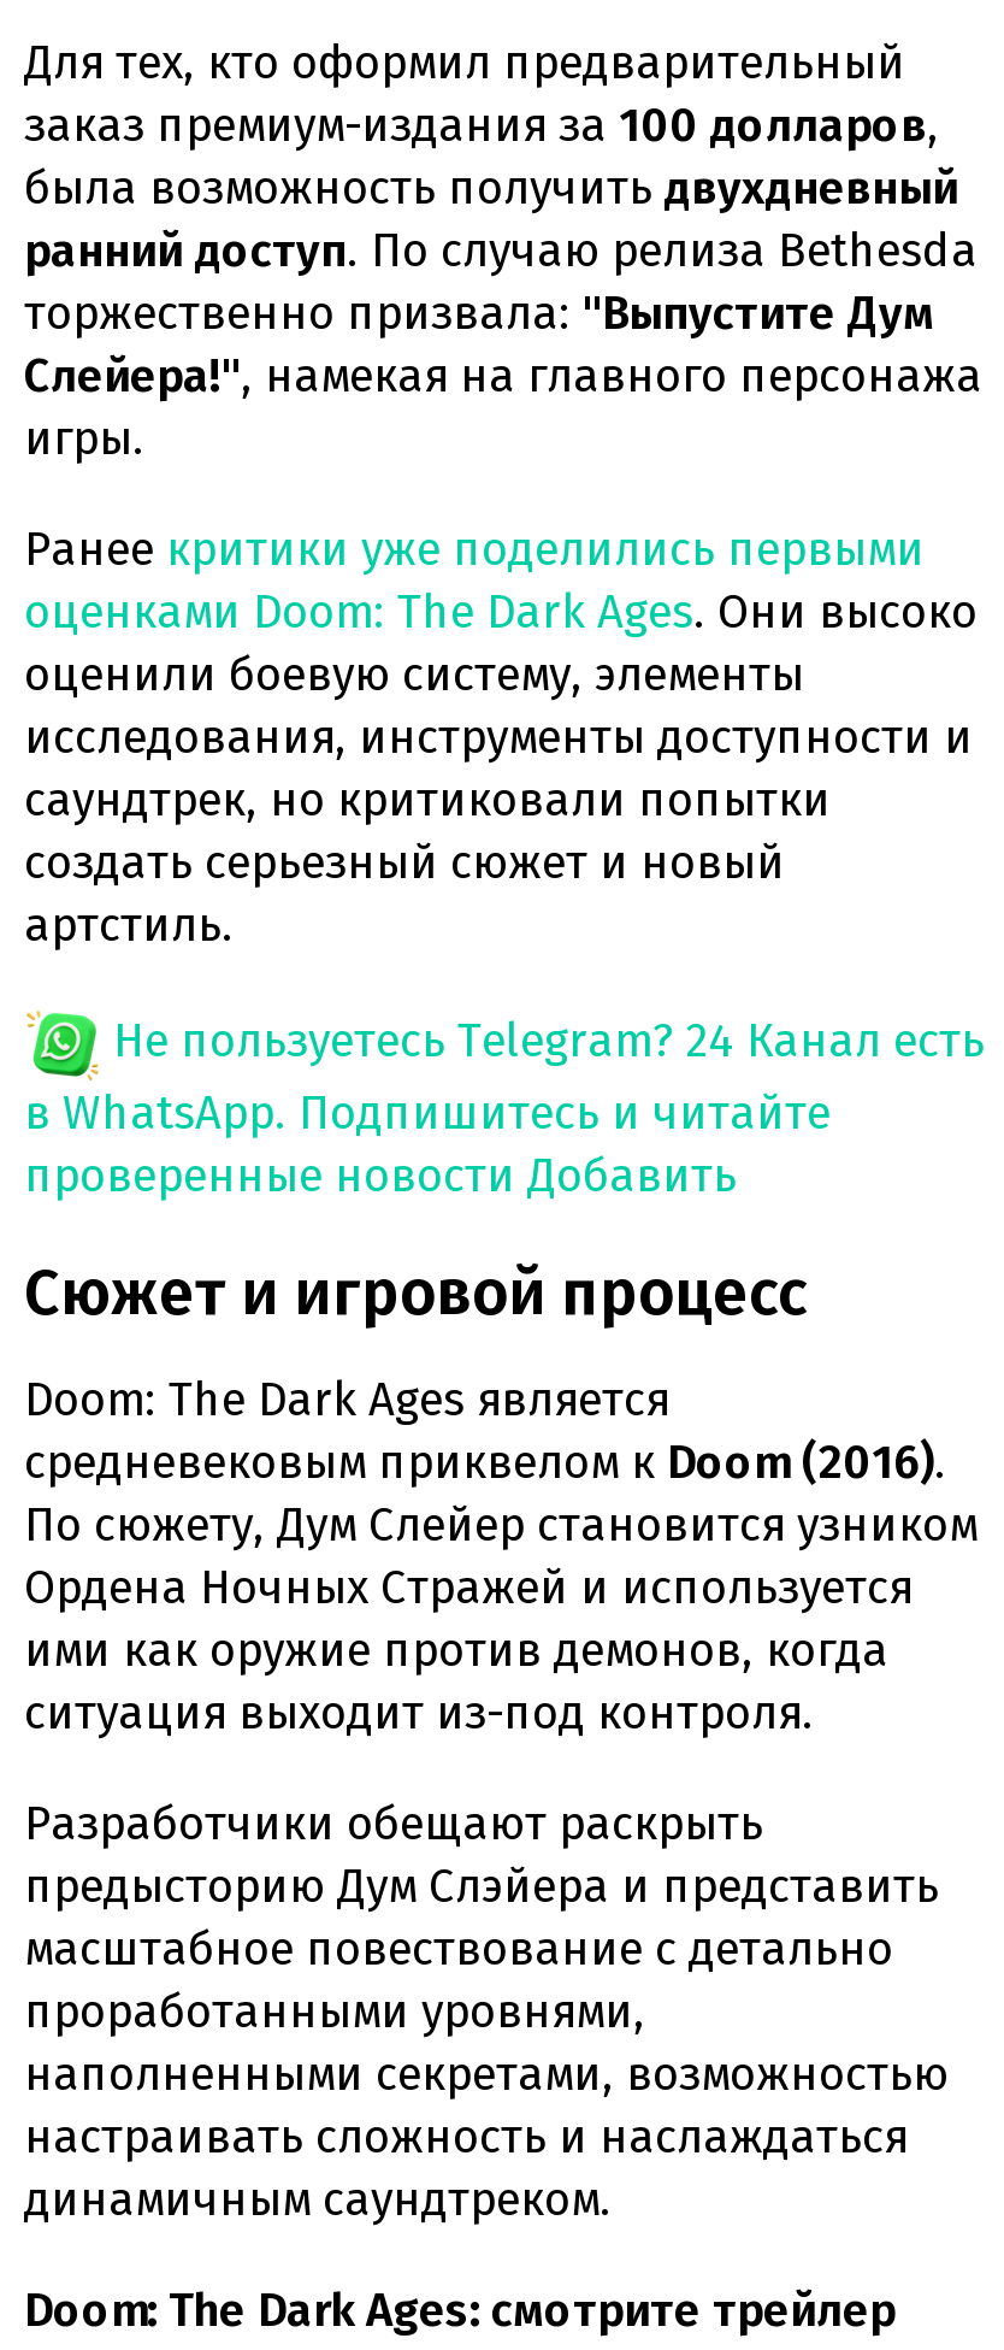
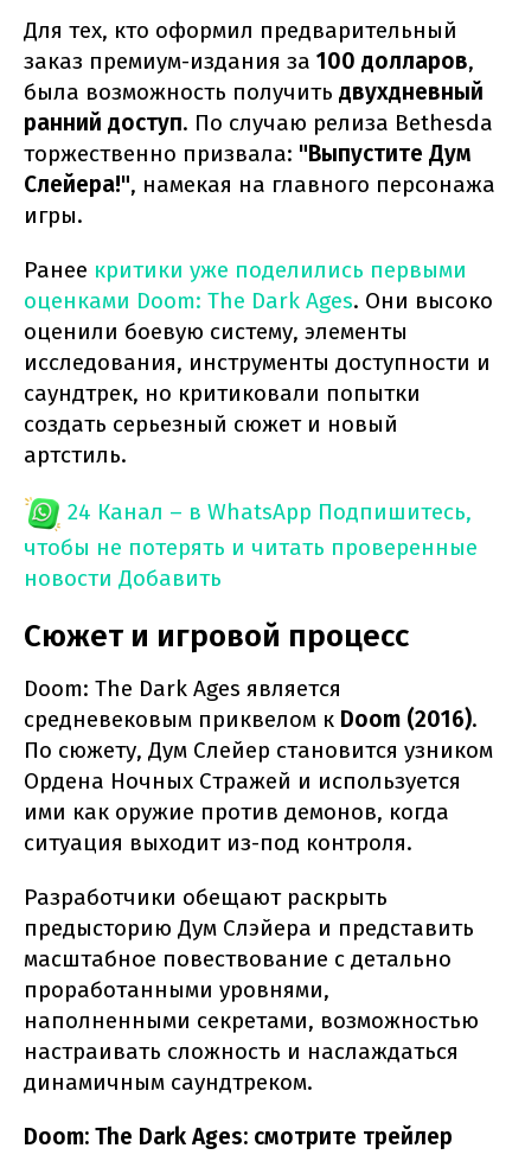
- Не пользуетесь Telegram? 24 Канал есть
- в WhatsApp. Подпишитесь и читайте
- проверенные новости Добавить
+ 24 Канал – в WhatsApp Подпишитесь,
+ чтобы не потерять и читать проверенные
+ новости Добавить
